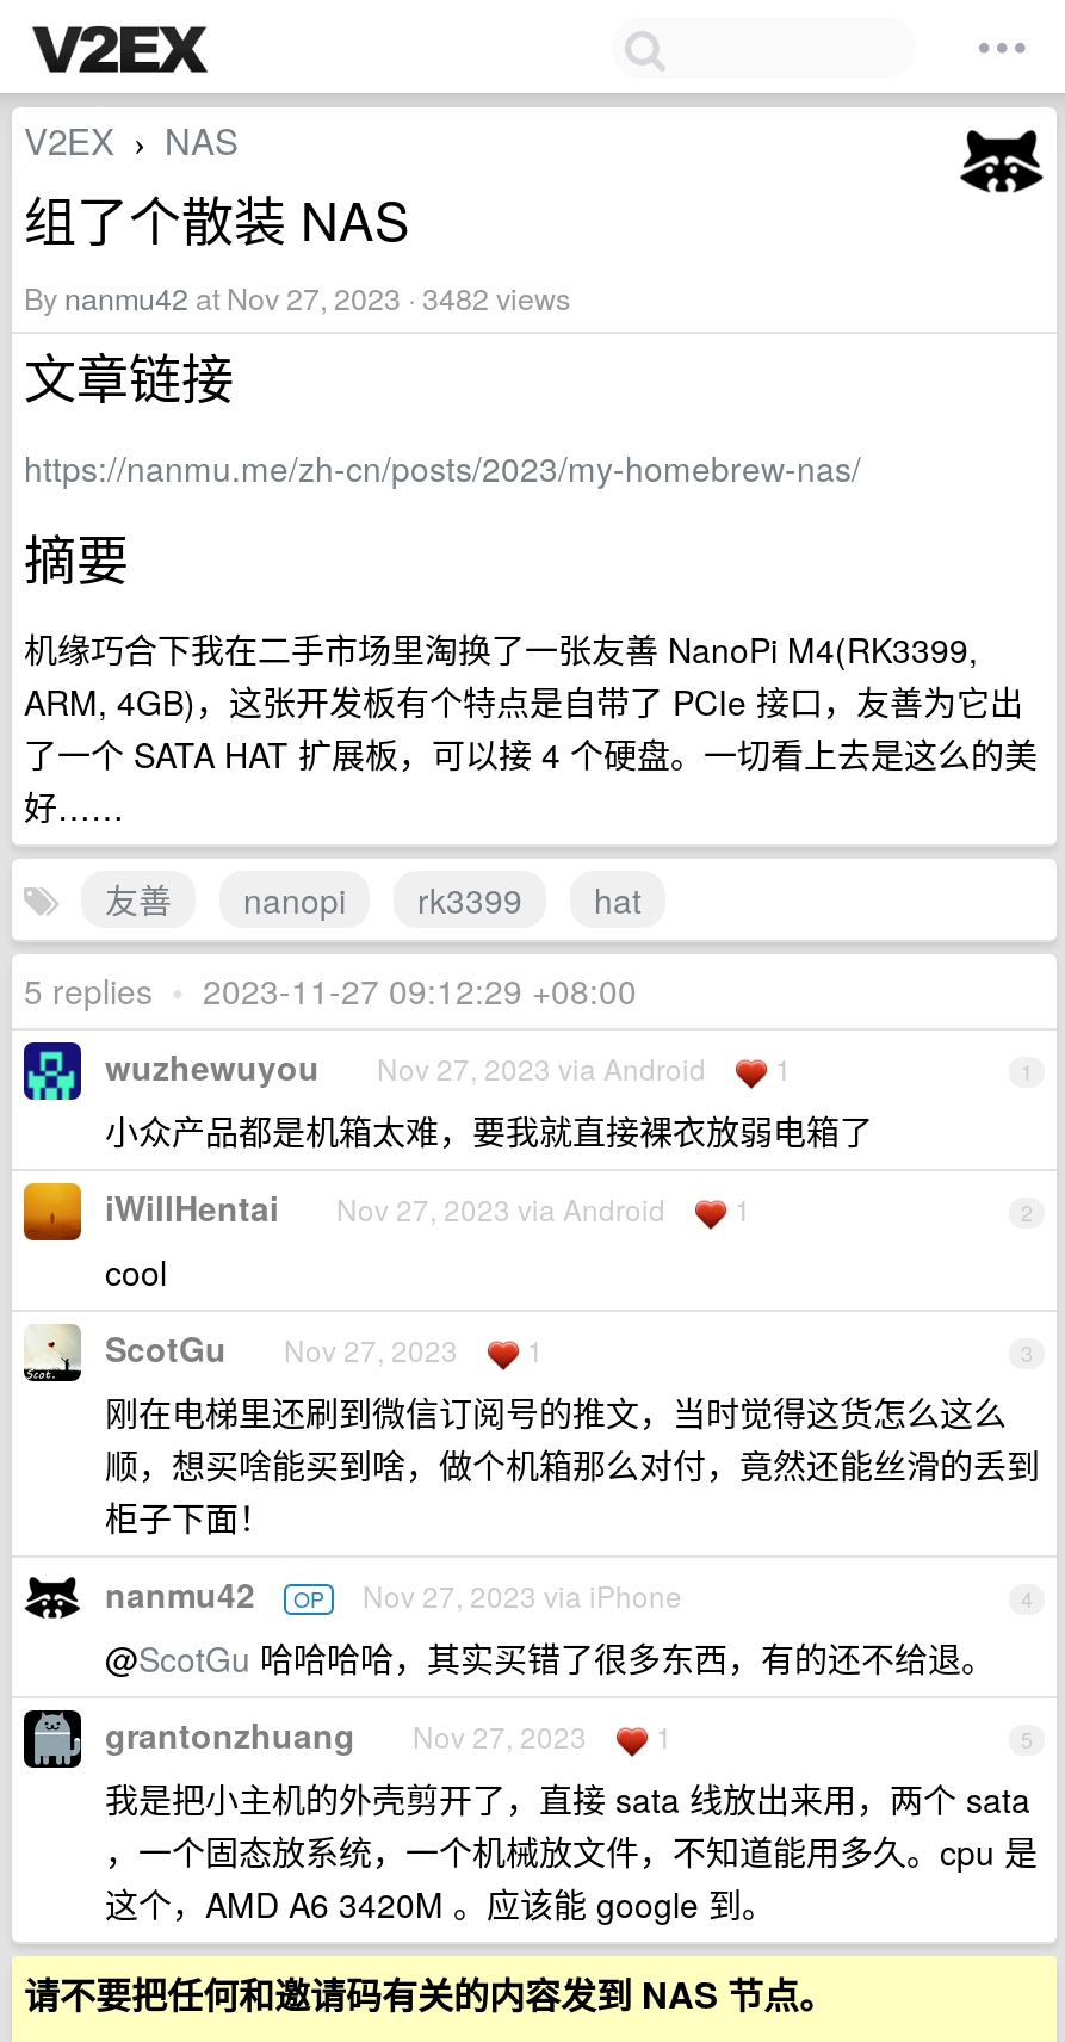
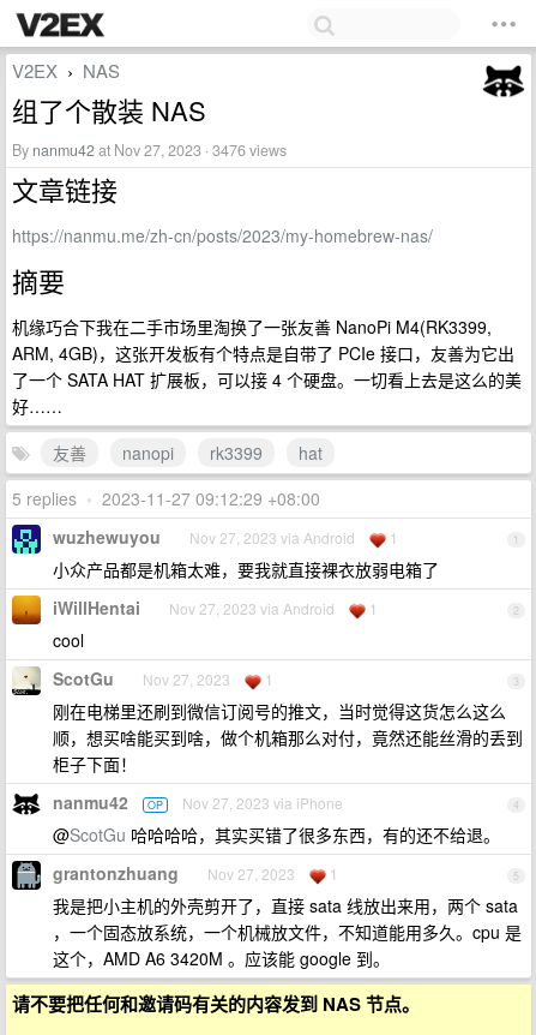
- By nanmu42 at Nov 27, 2023 · 3482 views
+ By nanmu42 at Nov 27, 2023 · 3476 views
